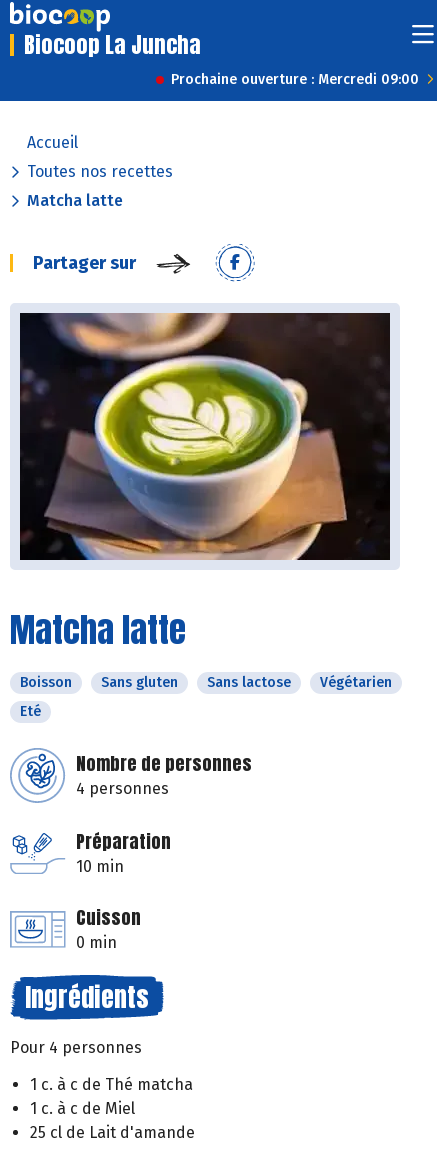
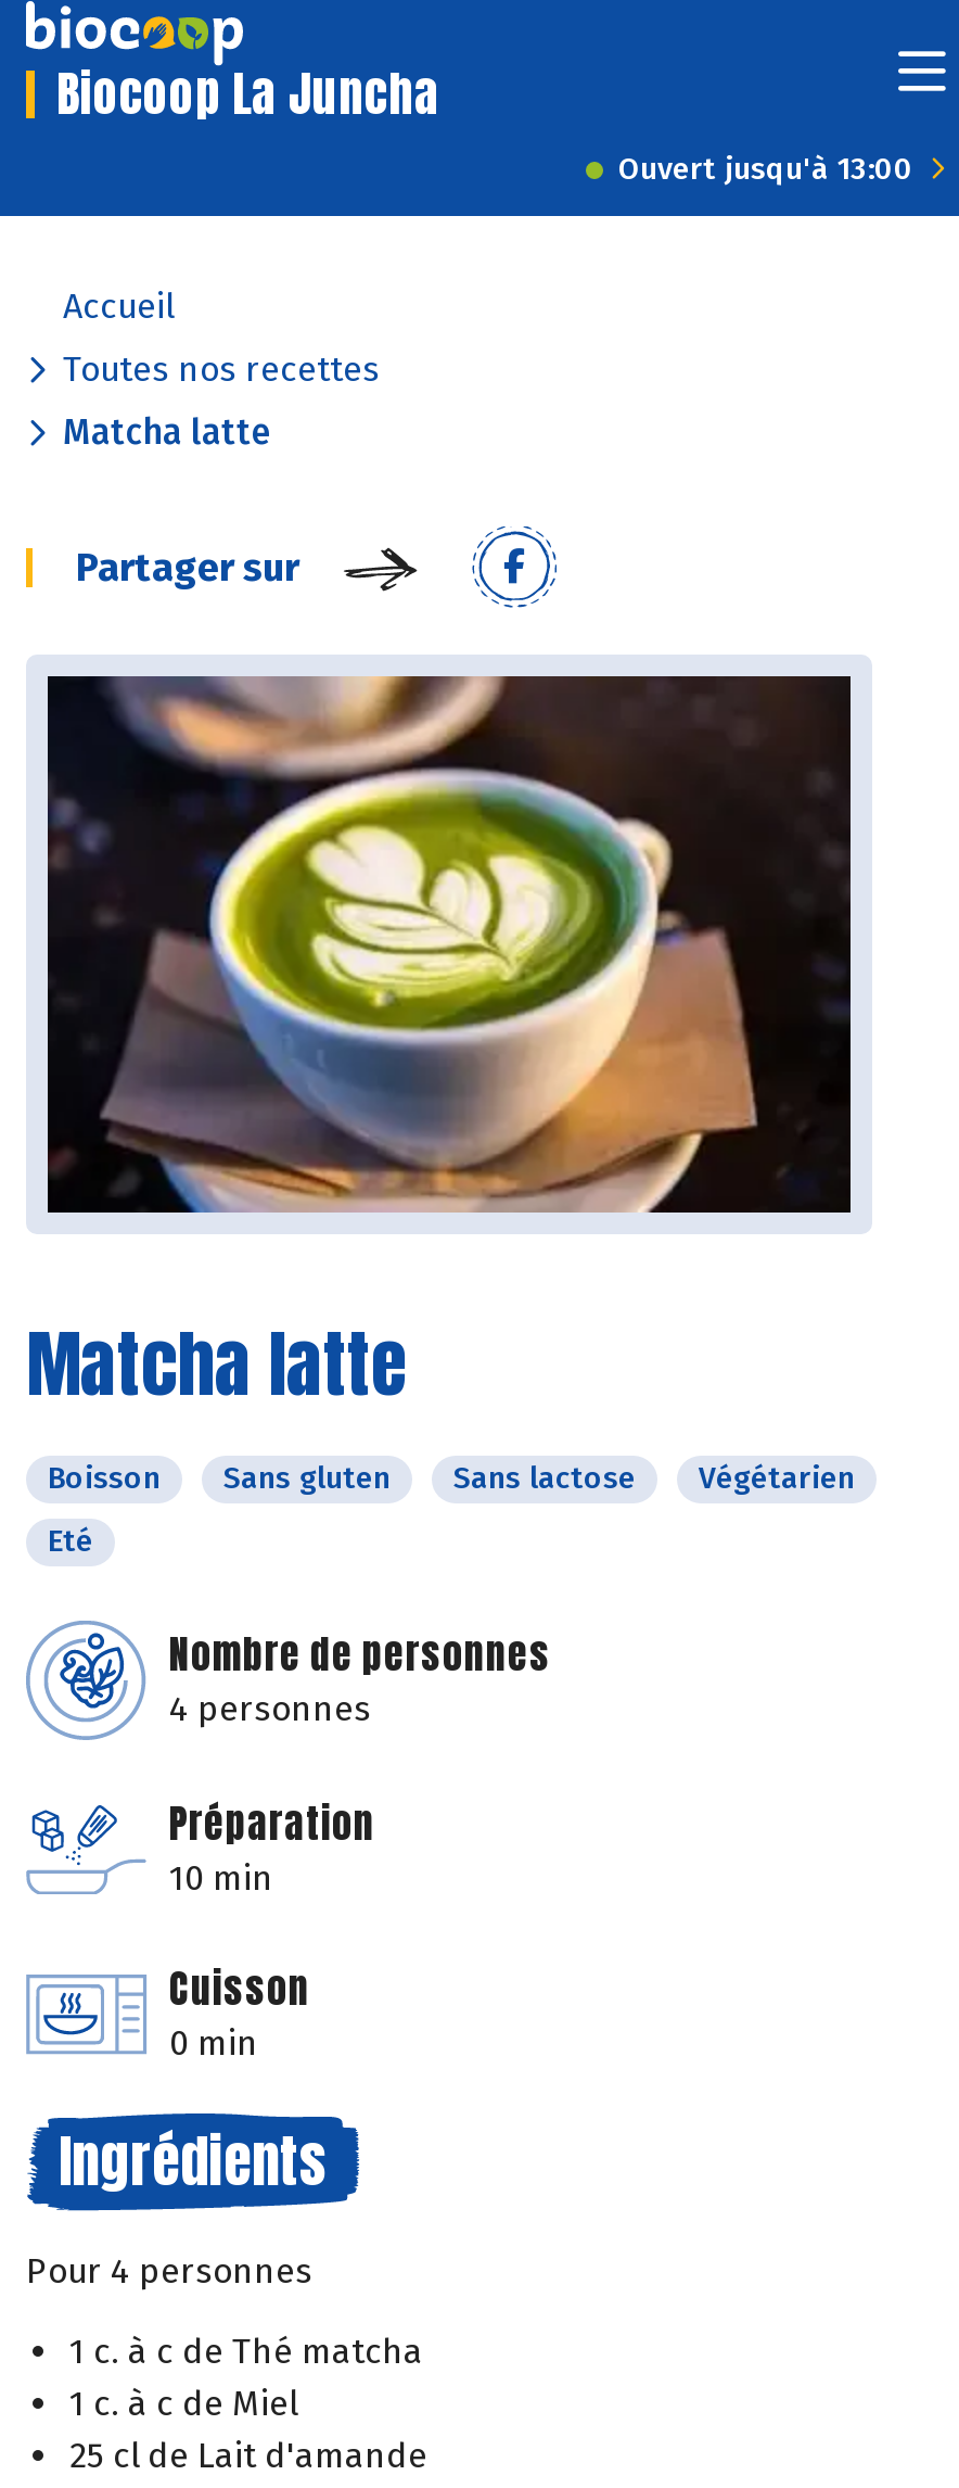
- Prochaine ouverture : Mercredi 09:00
+ Ouvert jusqu'à 13:00
